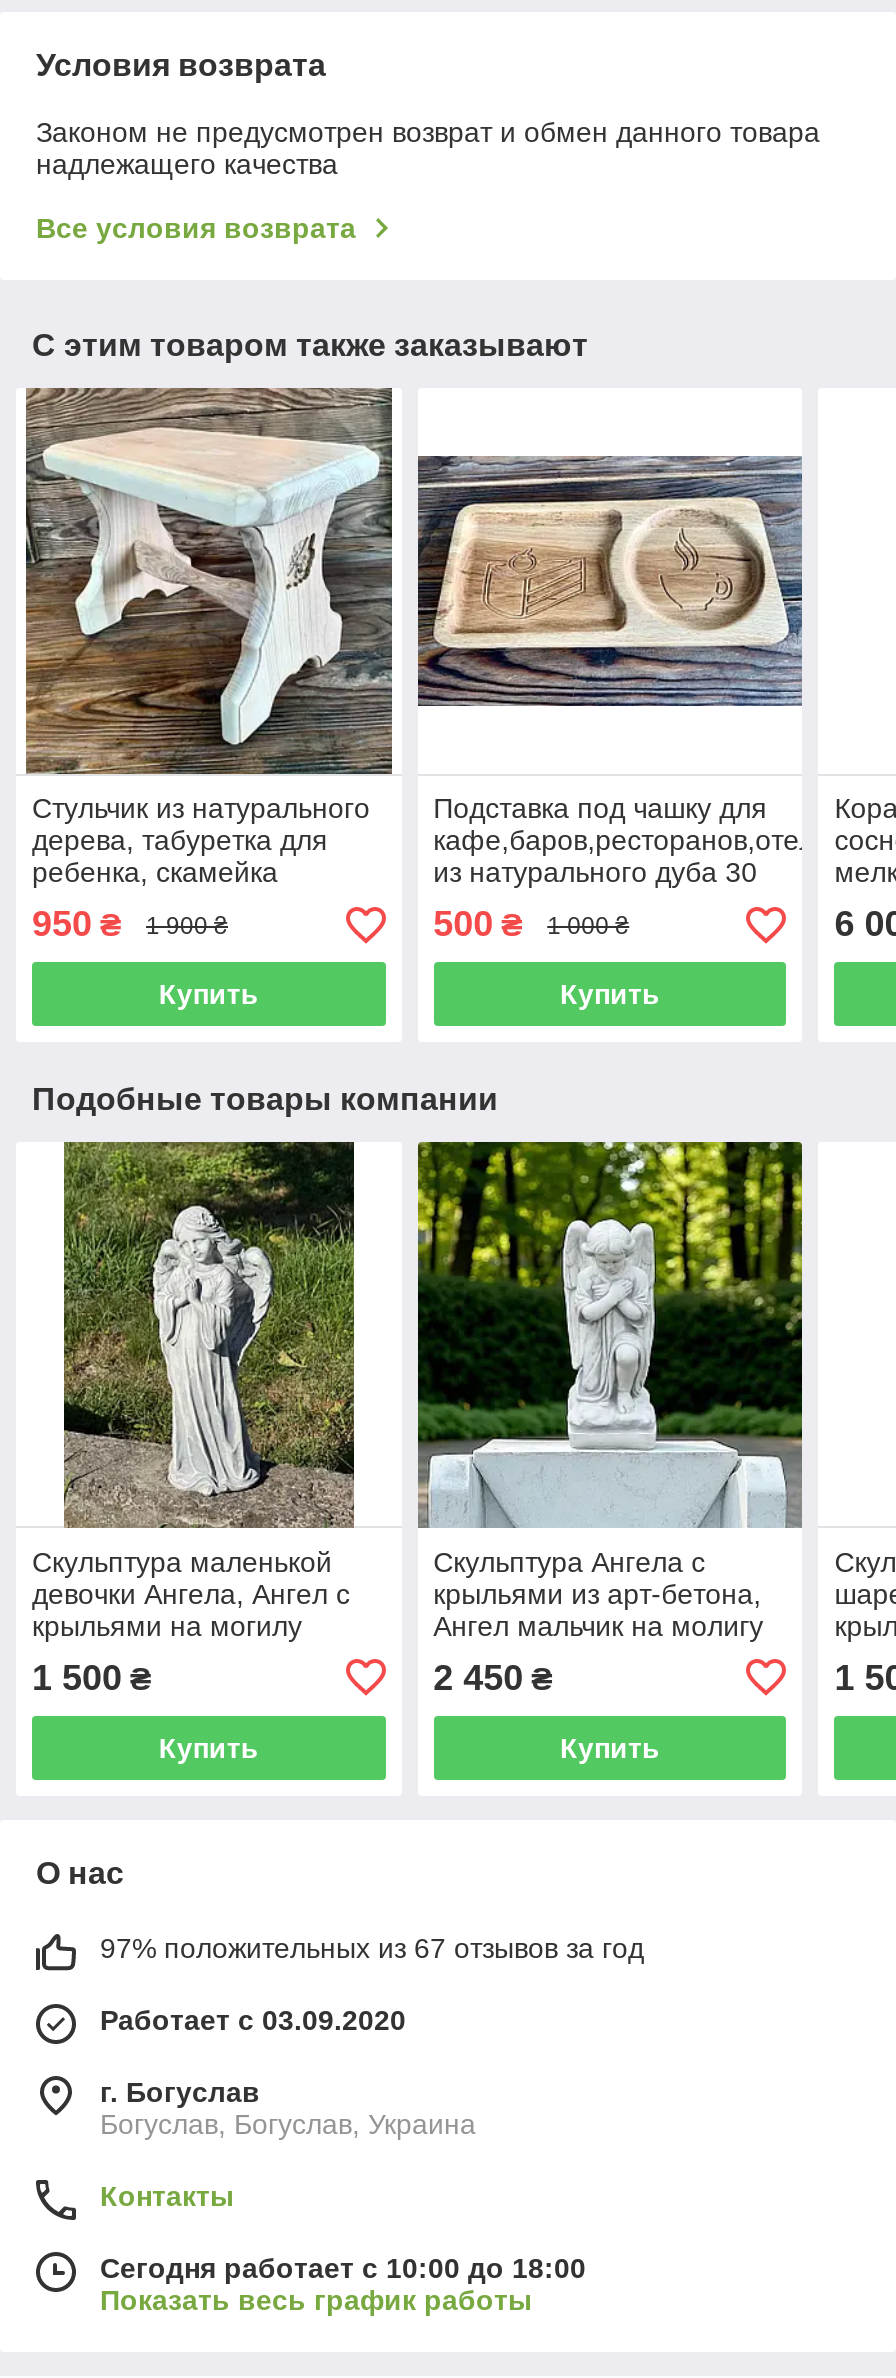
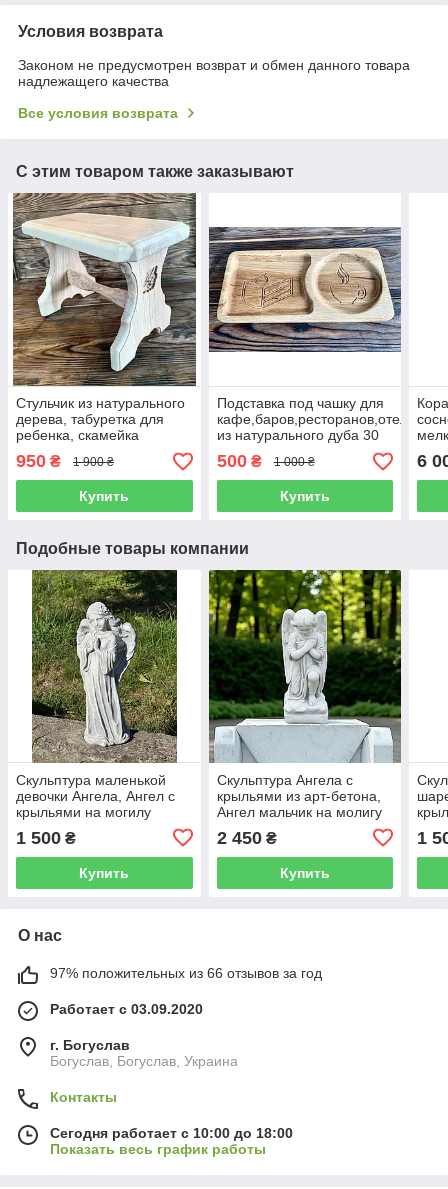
- 97% положительных из 67 отзывов за год
+ 97% положительных из 66 отзывов за год
